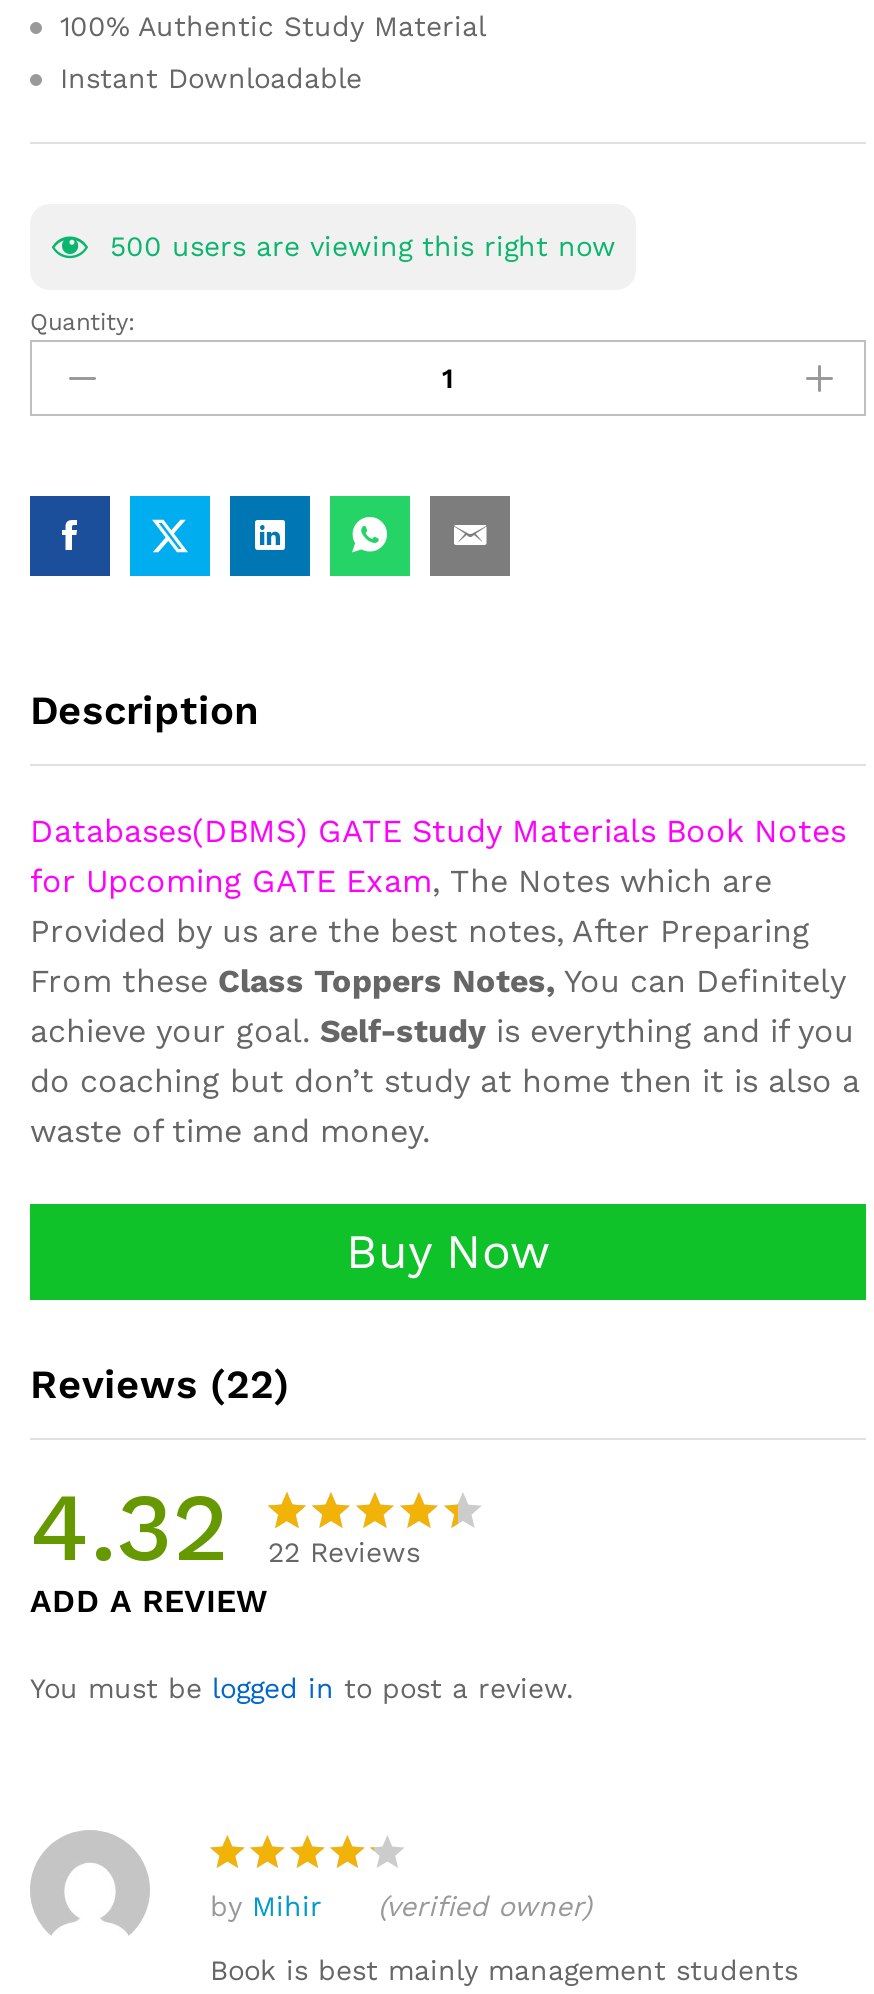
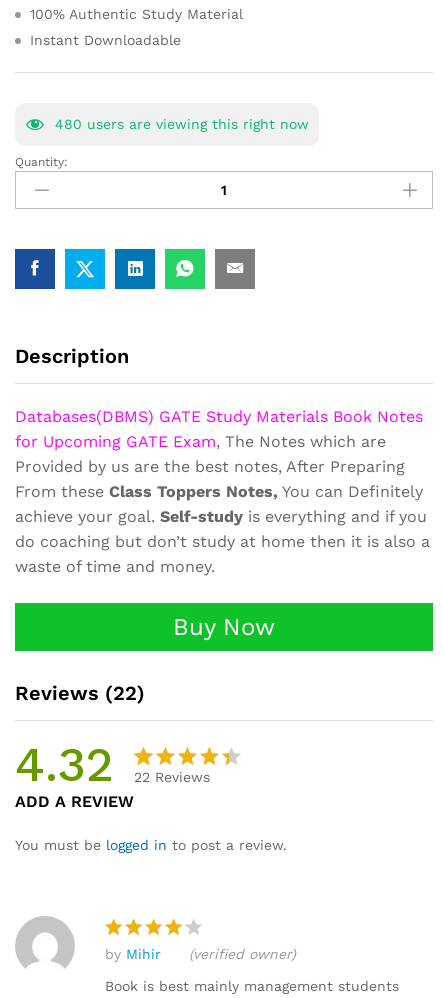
- 500 users are viewing this right now
+ 480 users are viewing this right now
